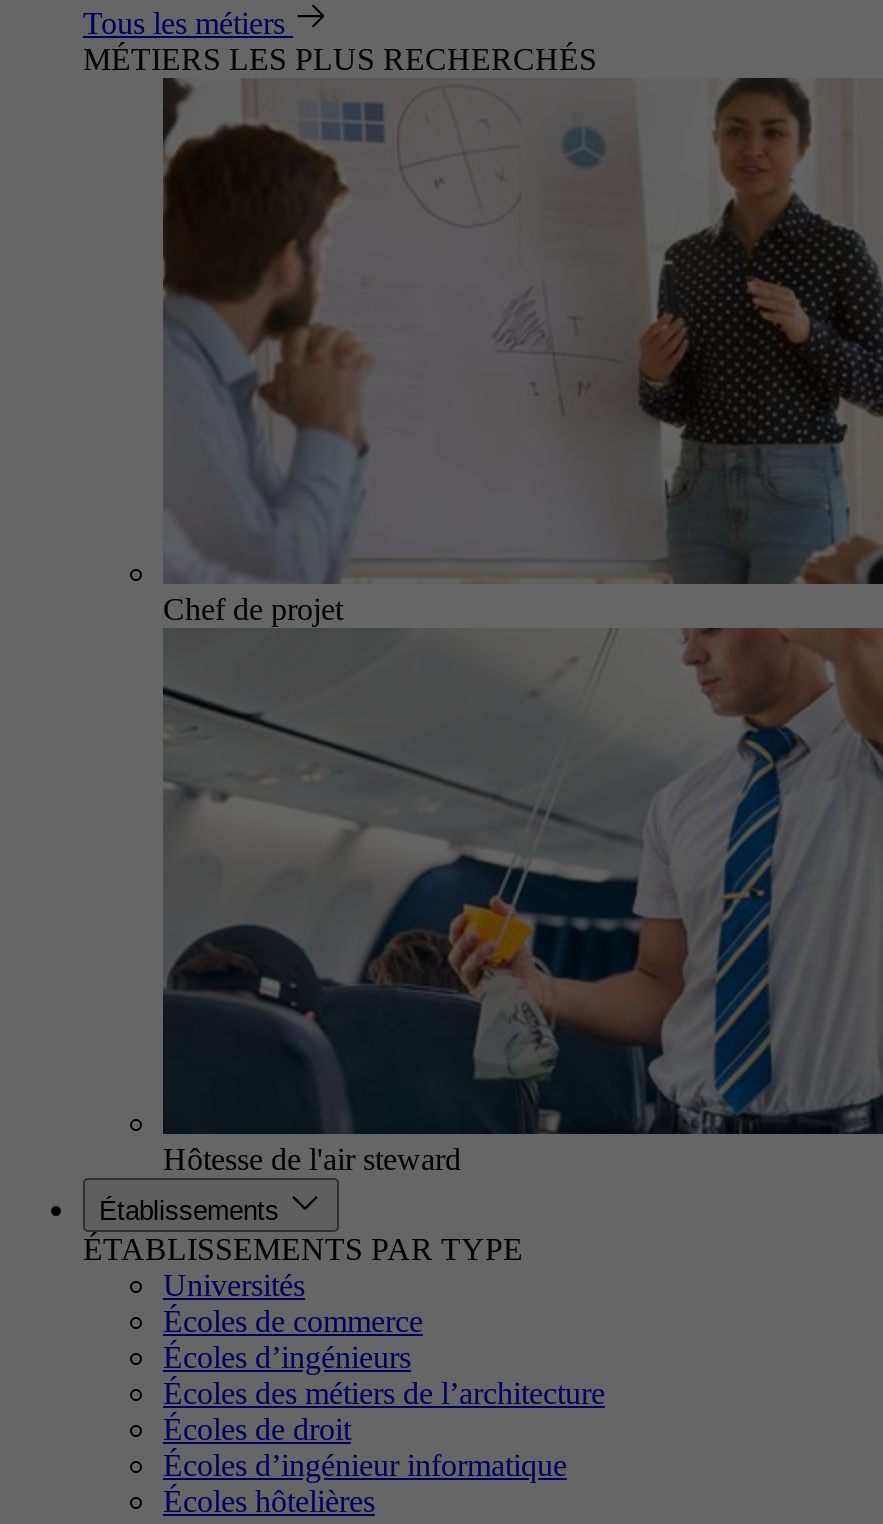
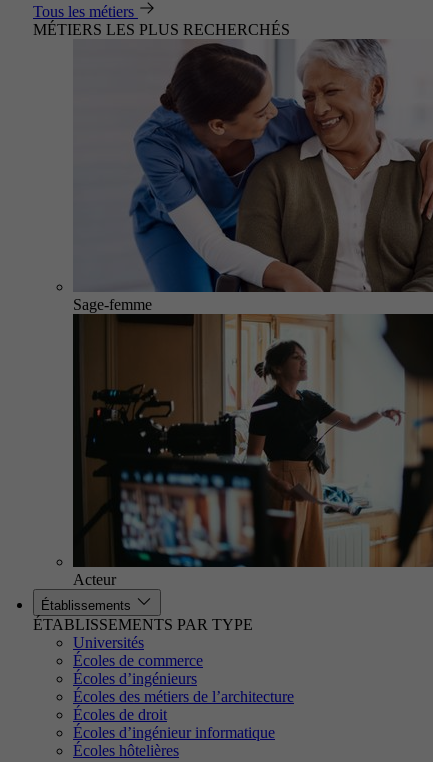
- [image]
- Chef de projet
+ [image]
+ Sage-femme

- [image]
- Hôtesse de l'air steward
+ [image]
+ Acteur
